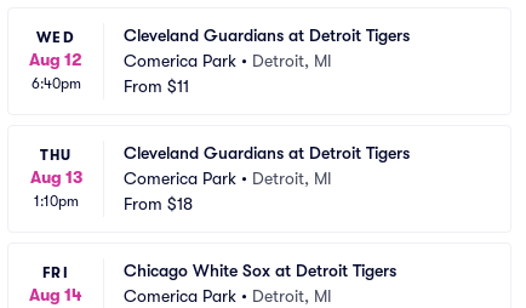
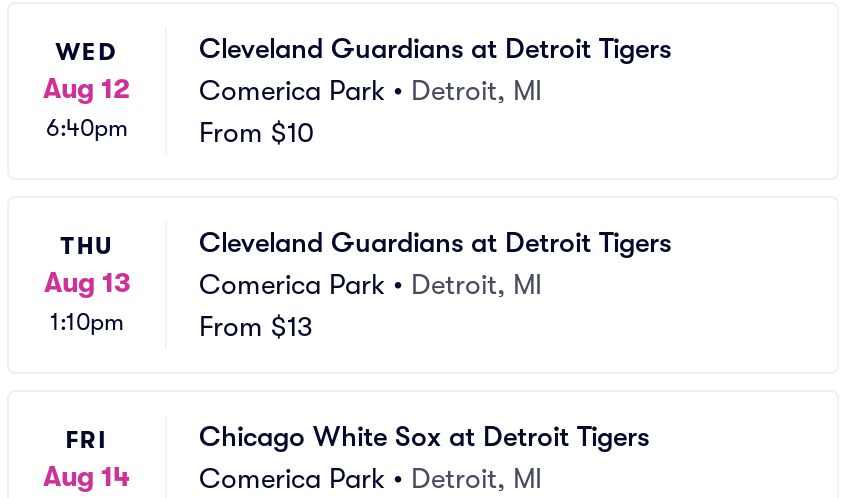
- From $11
+ From $10

- From $18
+ From $13
